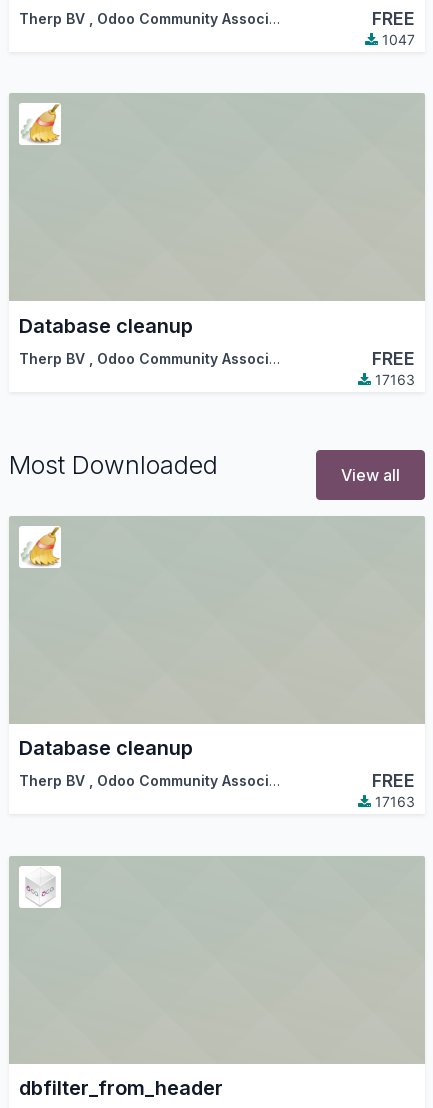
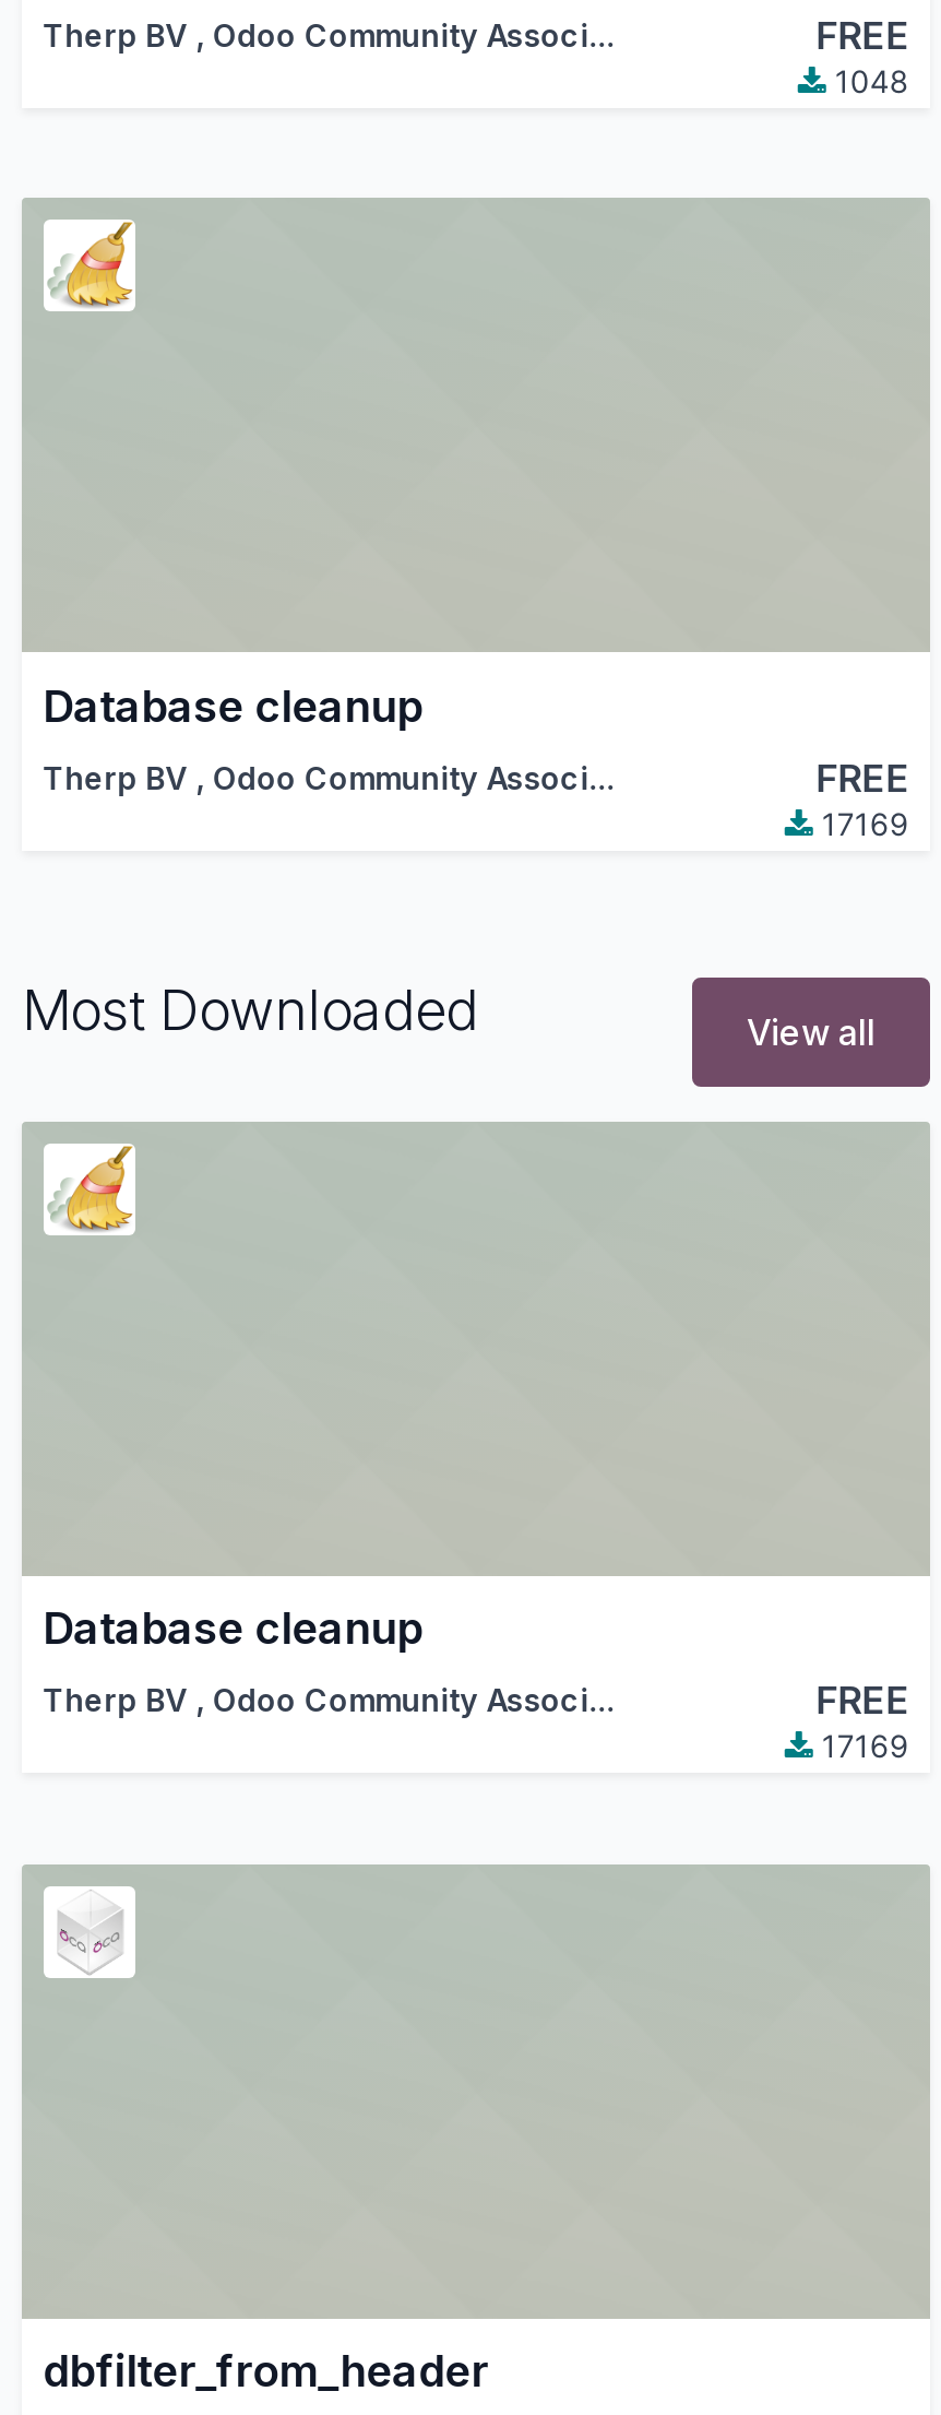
- 1047
+ 1048

- 17163
+ 17169

- 17163
+ 17169
